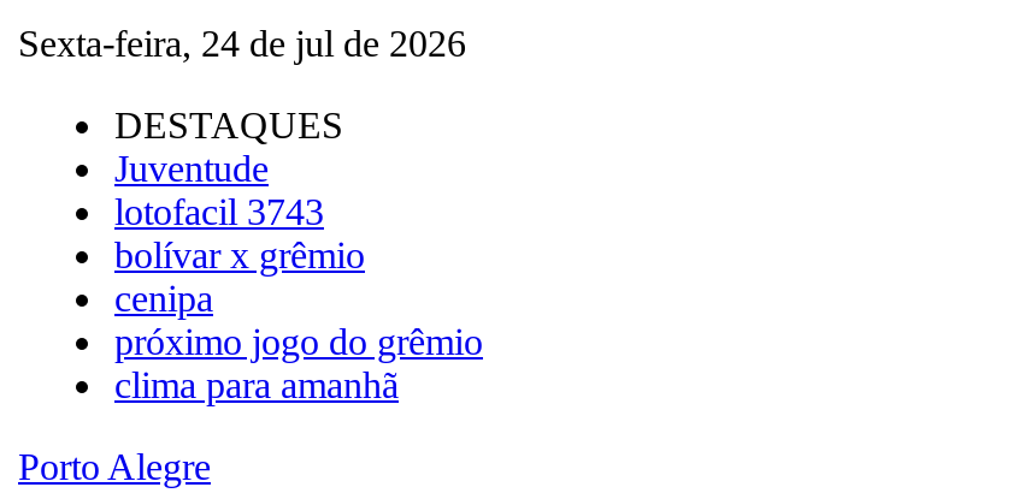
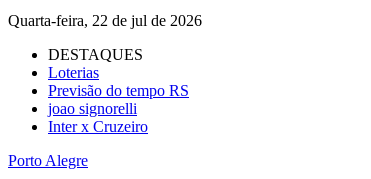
- Sexta-feira, 24 de jul de 2026
+ Quarta-feira, 22 de jul de 2026

- Juventude
- lotofacil 3743
- bolívar x grêmio
- cenipa
- próximo jogo do grêmio
- clima para amanhã
+ Loterias
+ Previsão do tempo RS
+ joao signorelli
+ Inter x Cruzeiro
